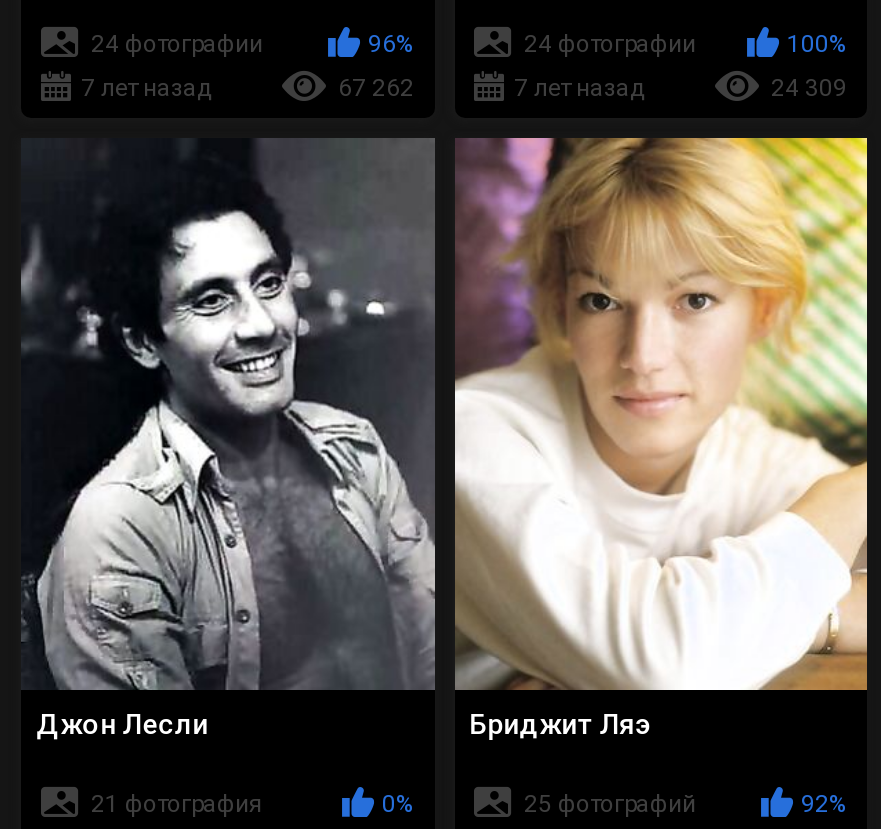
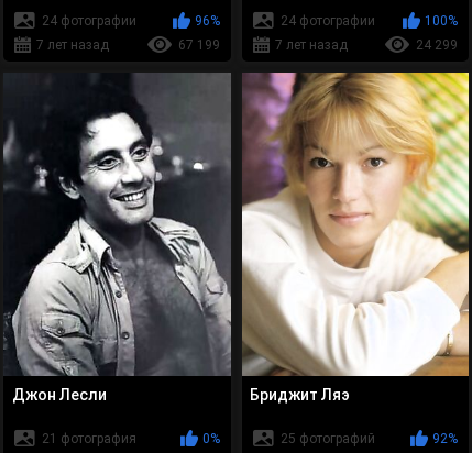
- 67 262
+ 67 199

- 24 309
+ 24 299
